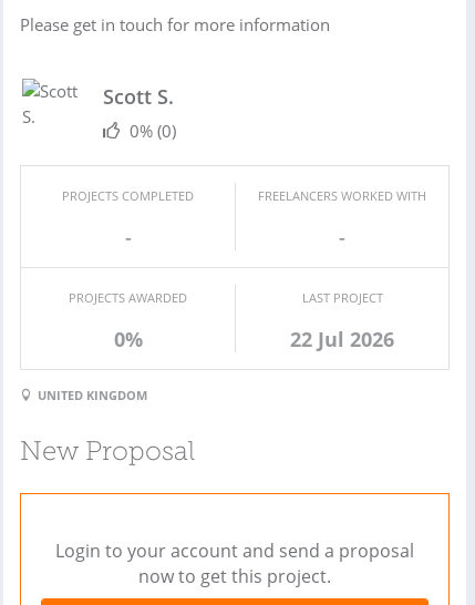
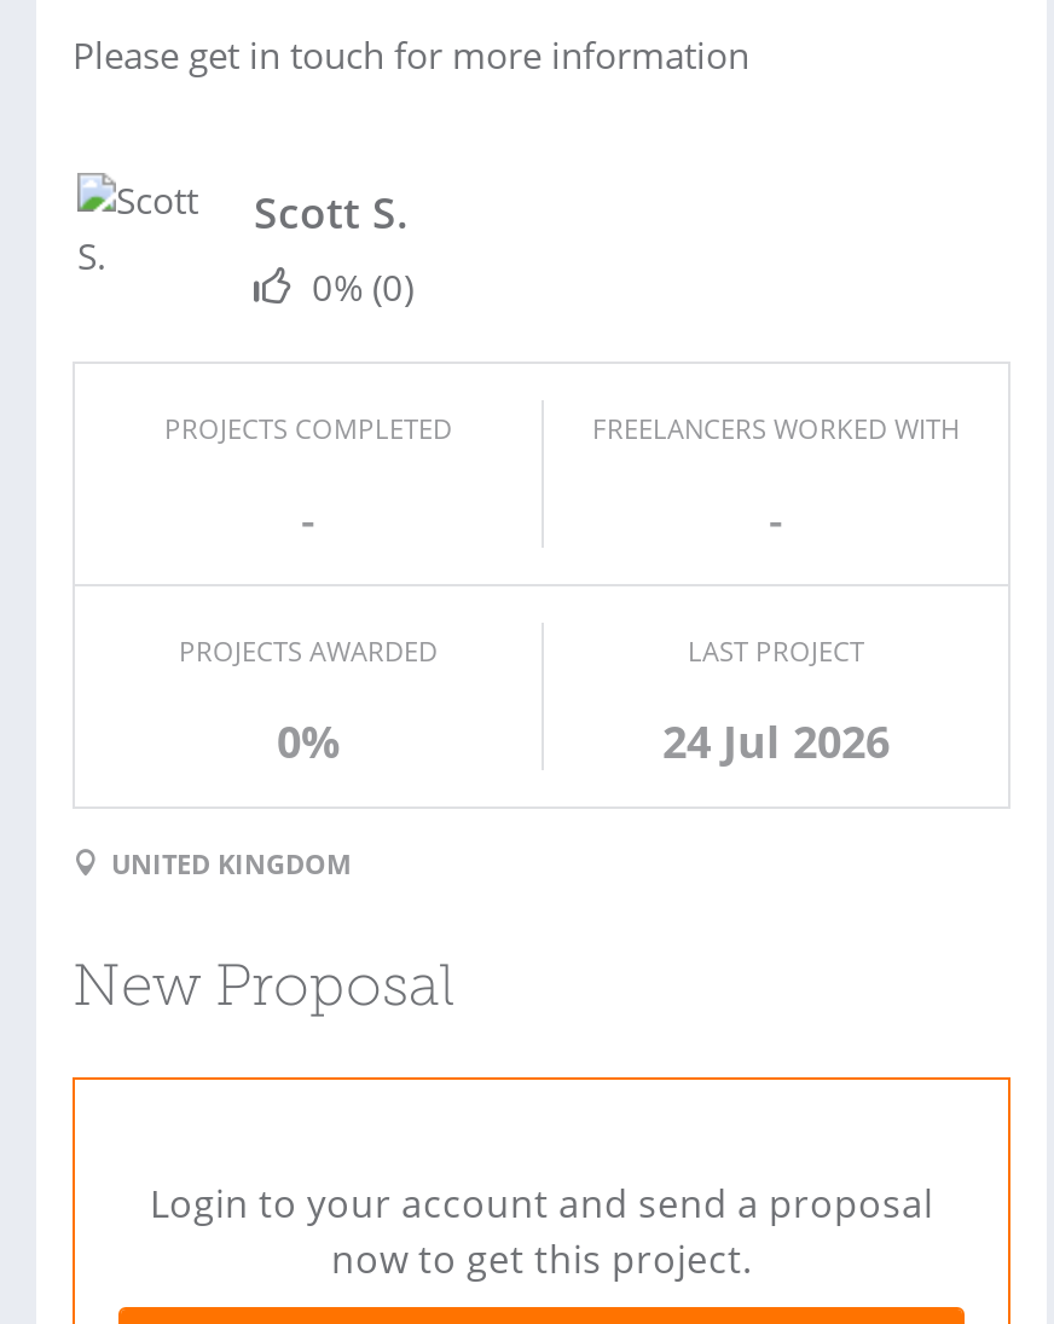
- 22 Jul 2026
+ 24 Jul 2026
